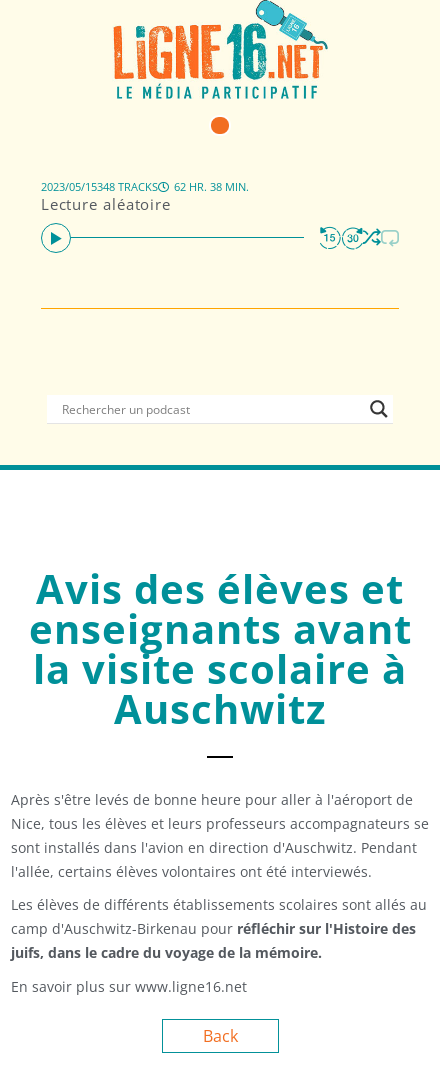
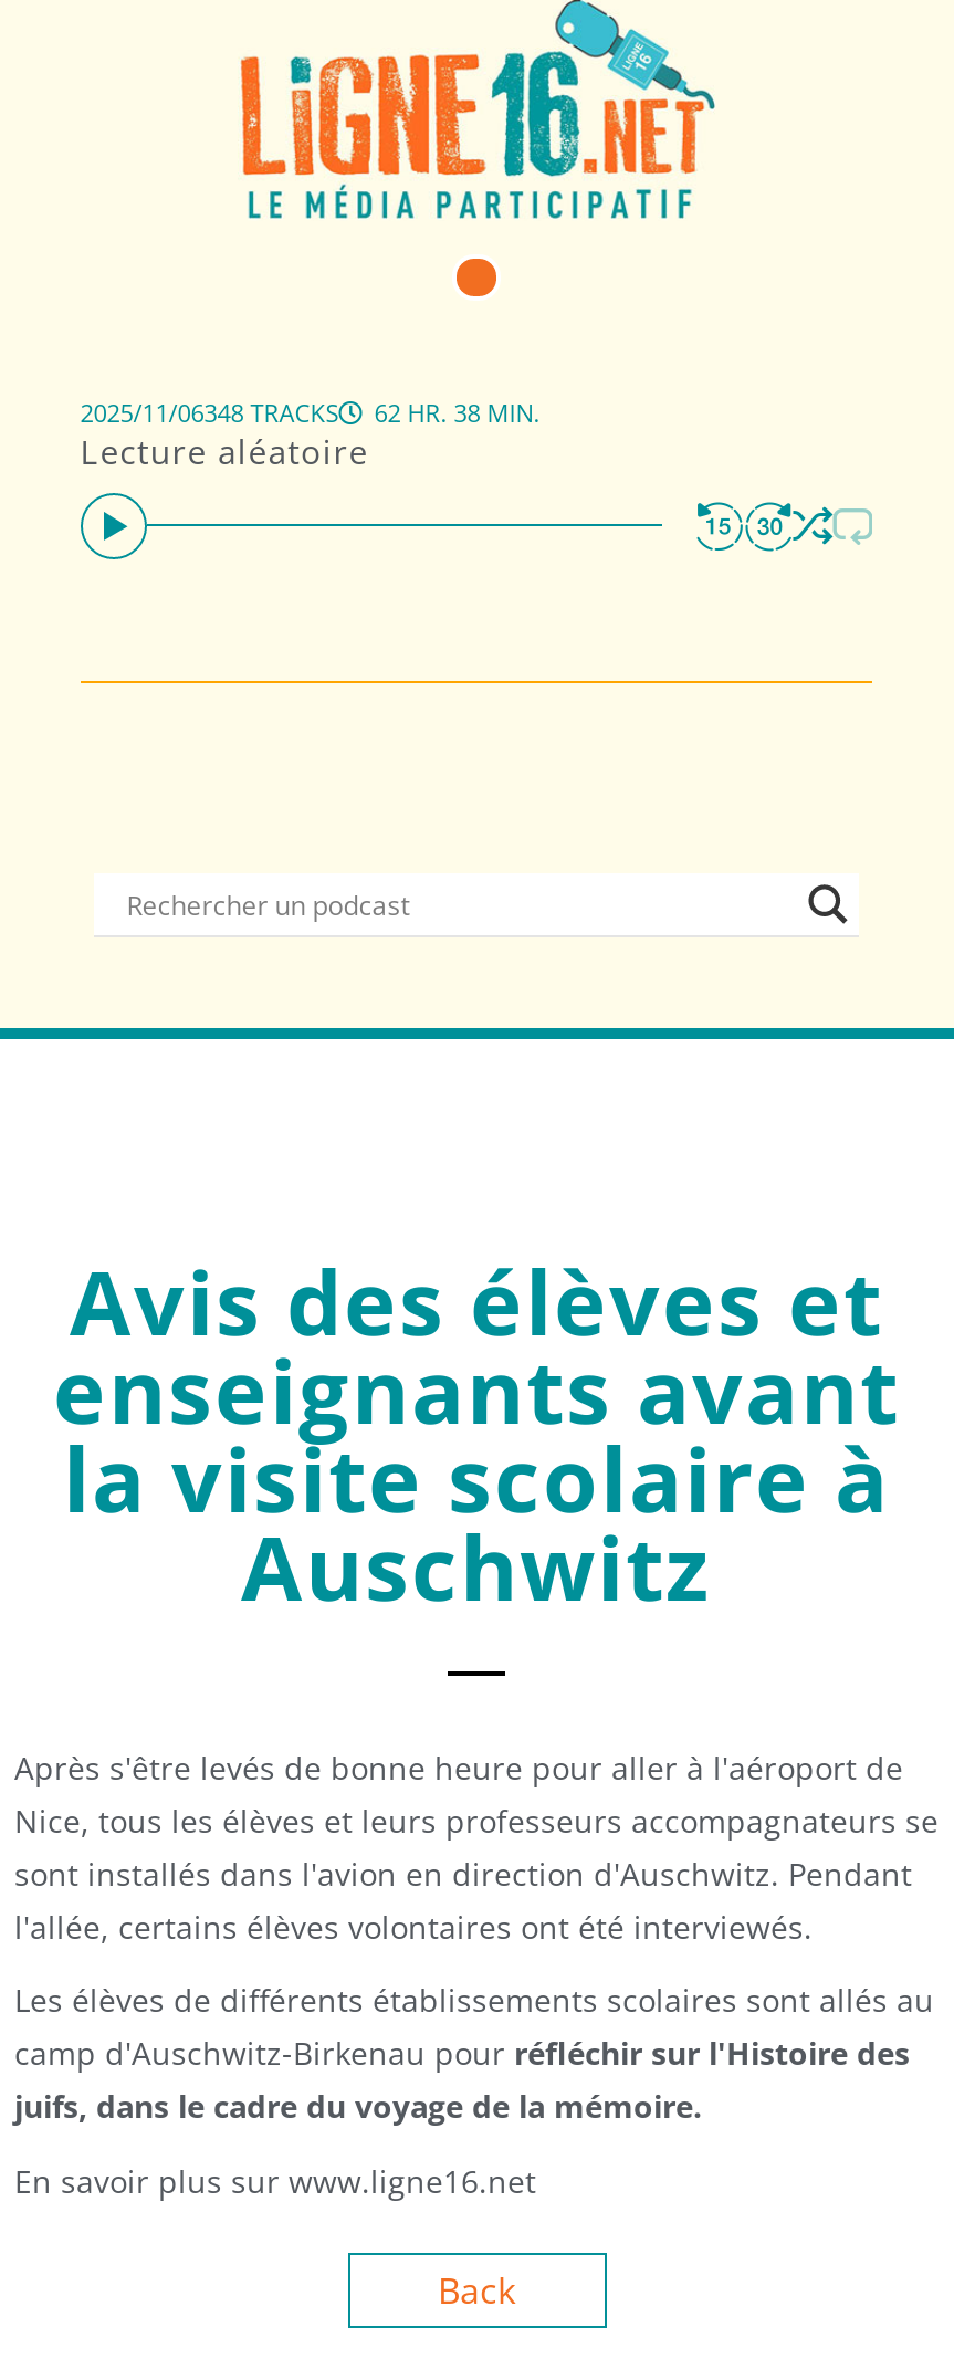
- 2023/05/15348 TRACKS 62 HR. 38 MIN.
+ 2025/11/06348 TRACKS 62 HR. 38 MIN.
